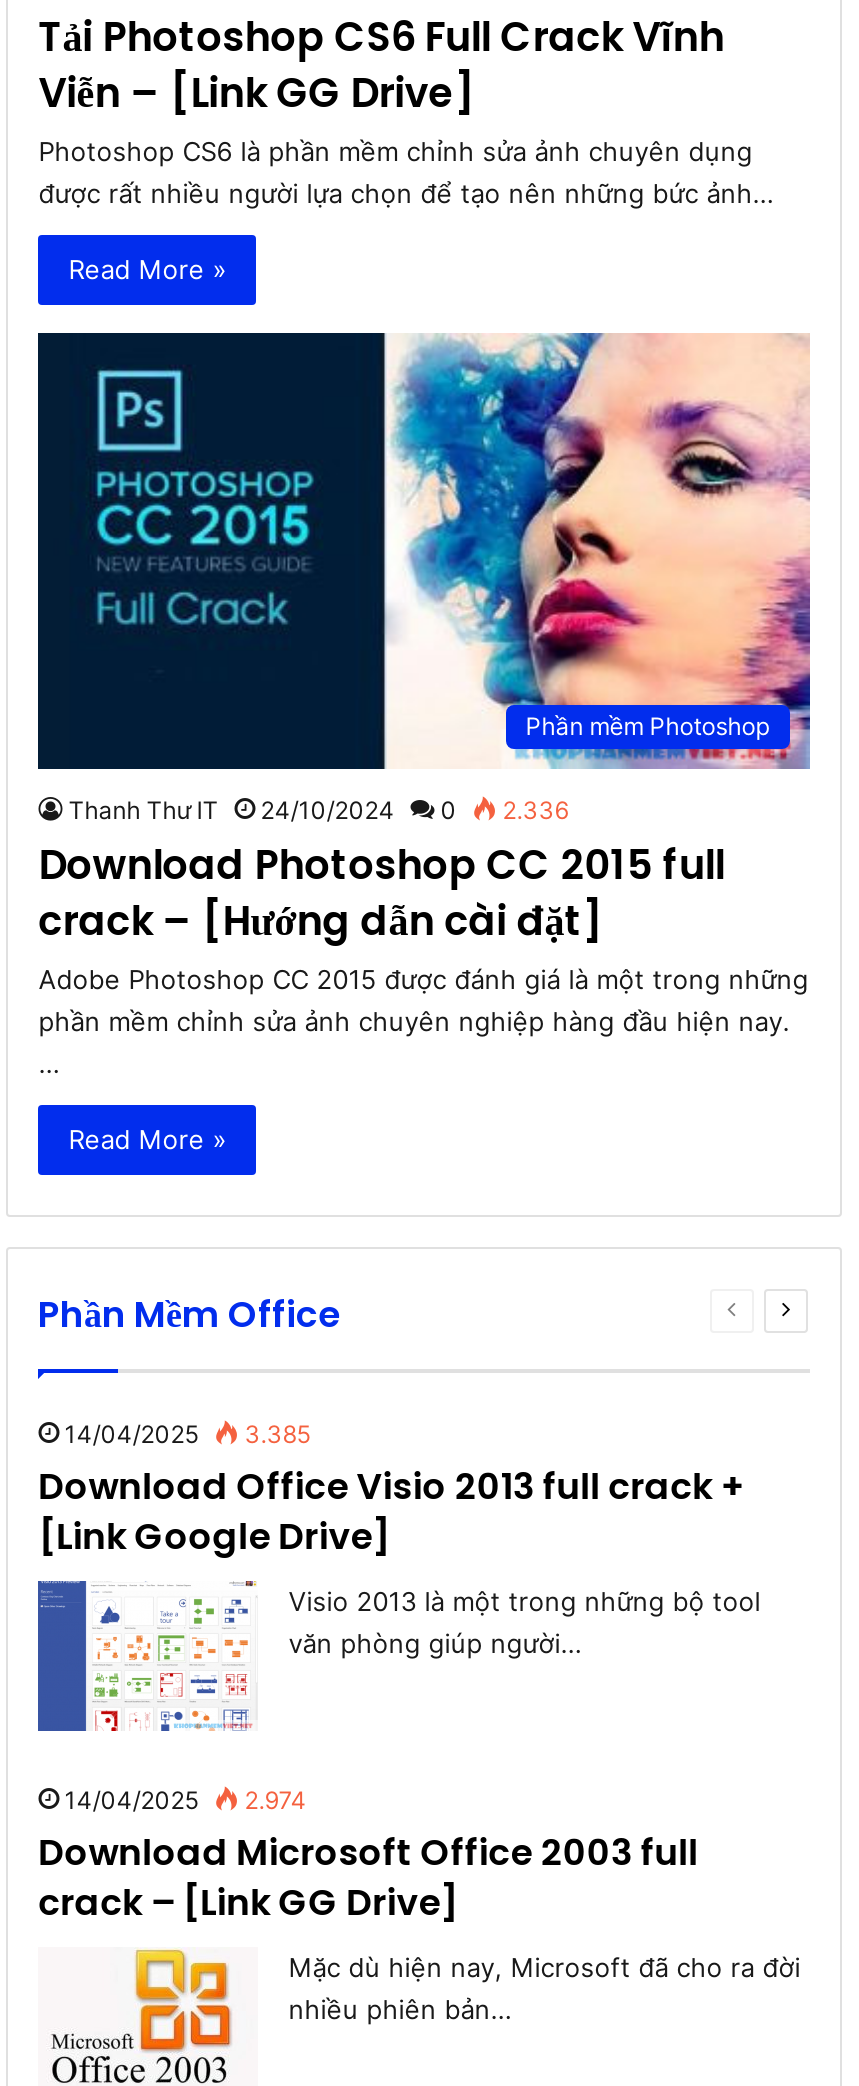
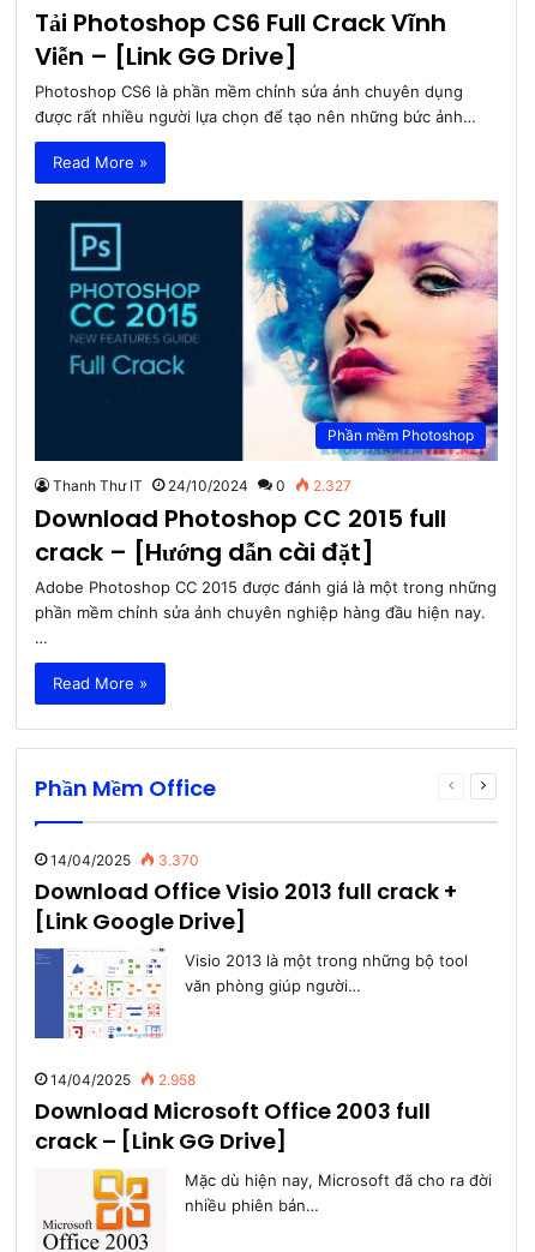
- Thanh Thư IT 24/10/2024 0 2.336
+ Thanh Thư IT 24/10/2024 0 2.327

- 14/04/2025 3.385
+ 14/04/2025 3.370

- 14/04/2025 2.974
+ 14/04/2025 2.958
